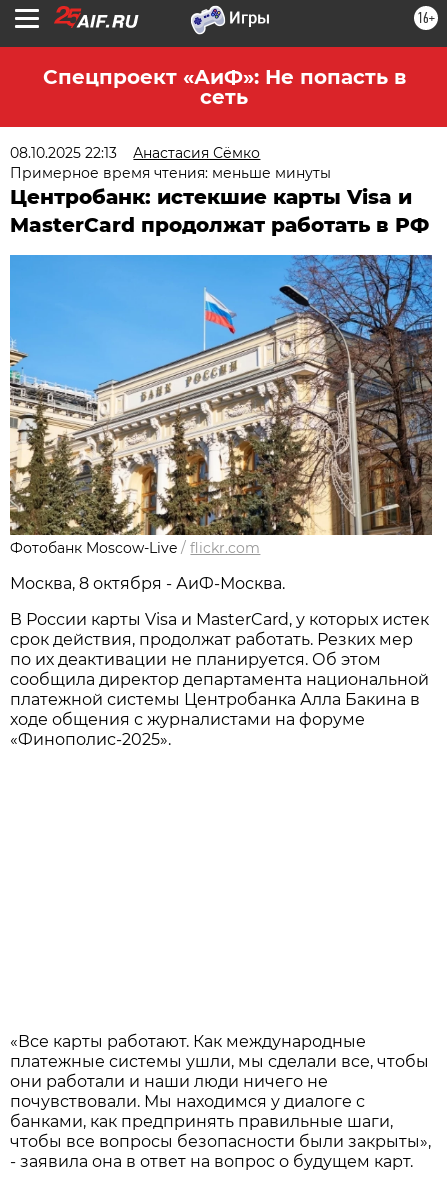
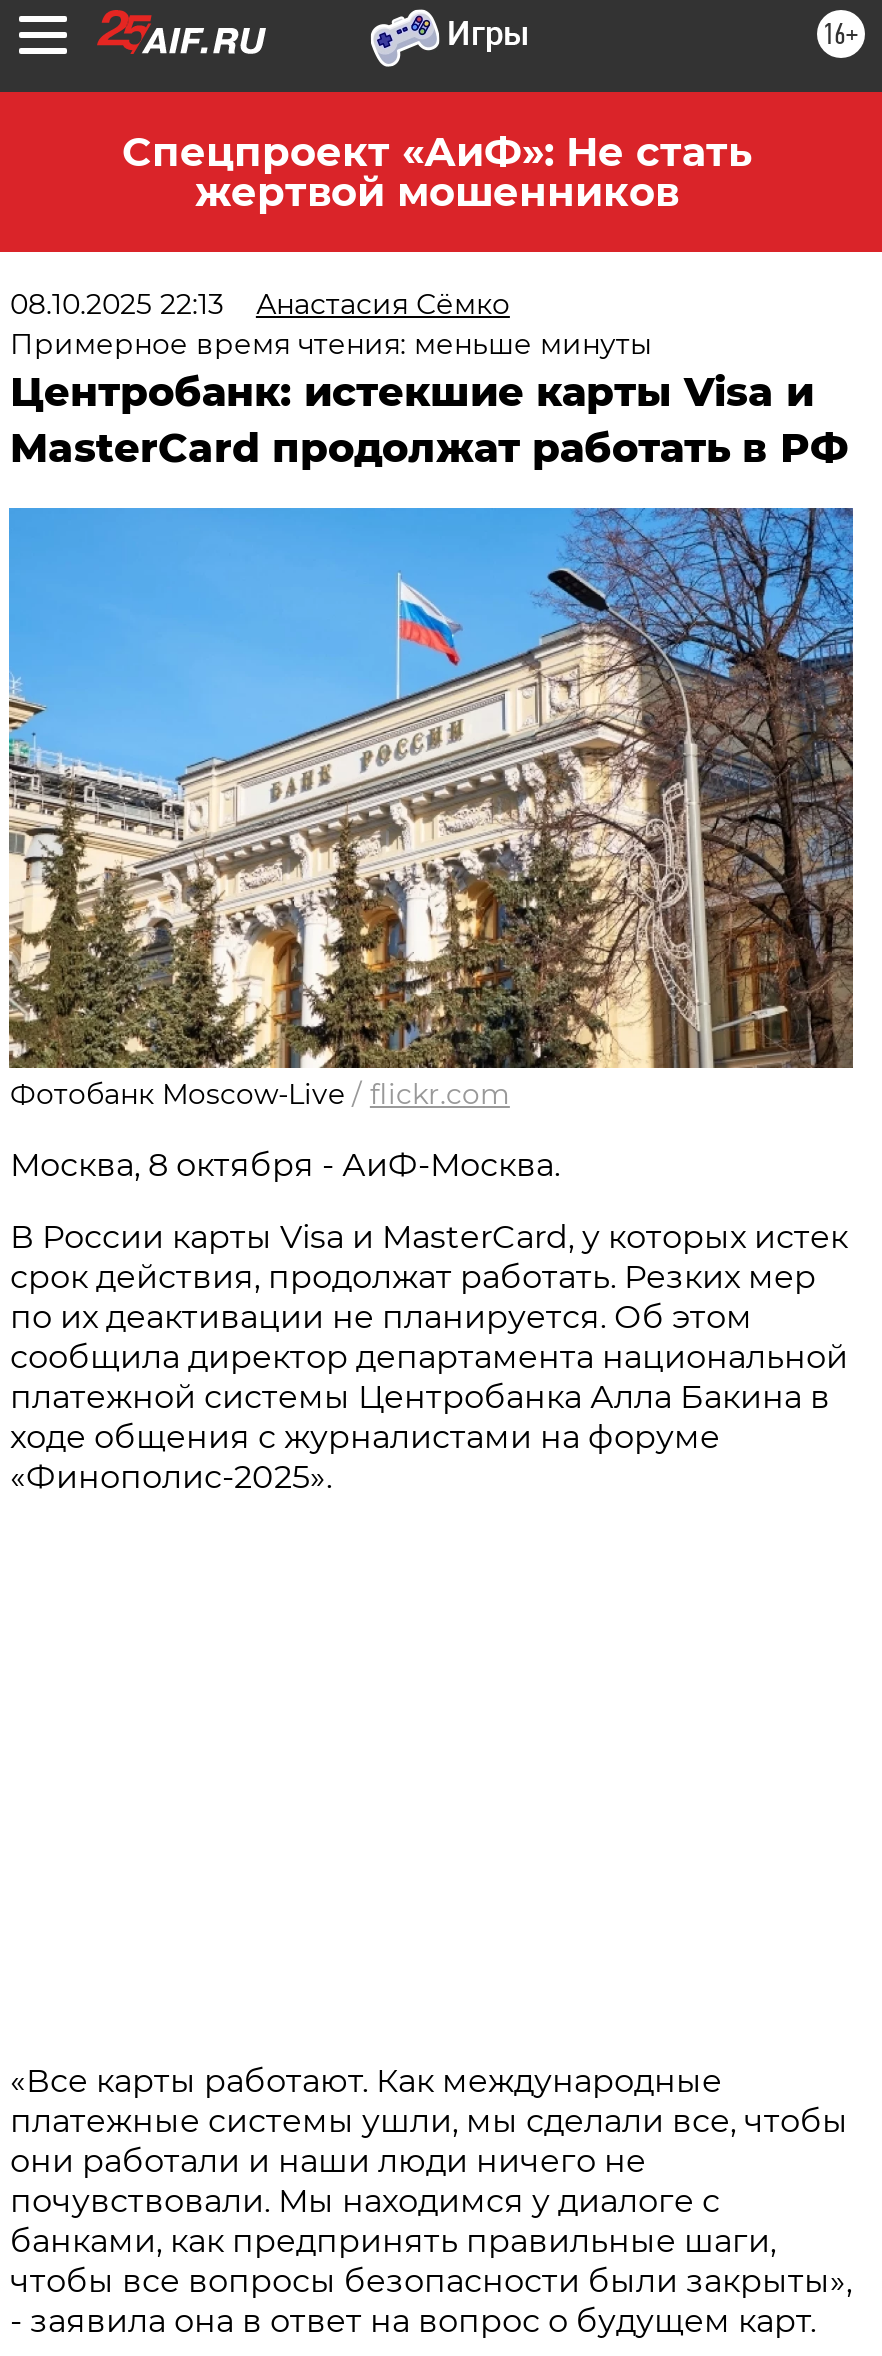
- Спецпроект «АиФ»: Не попасть в
- сеть
+ Спецпроект «АиФ»: Не стать
+ жертвой мошенников
